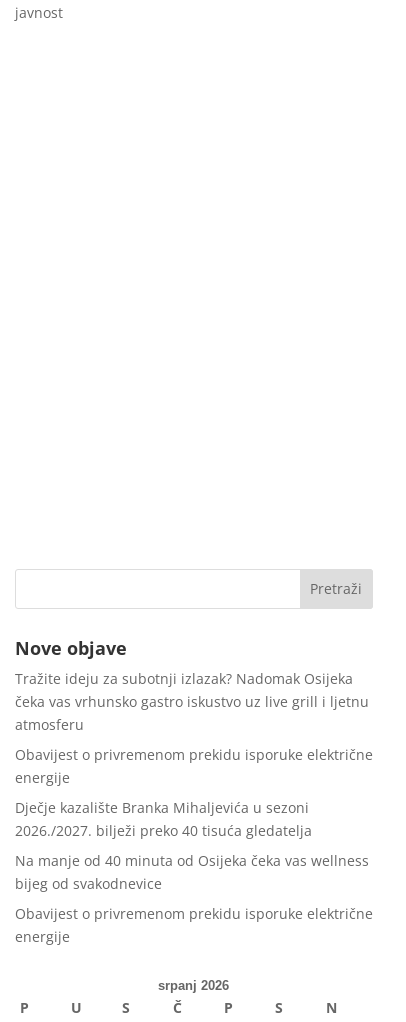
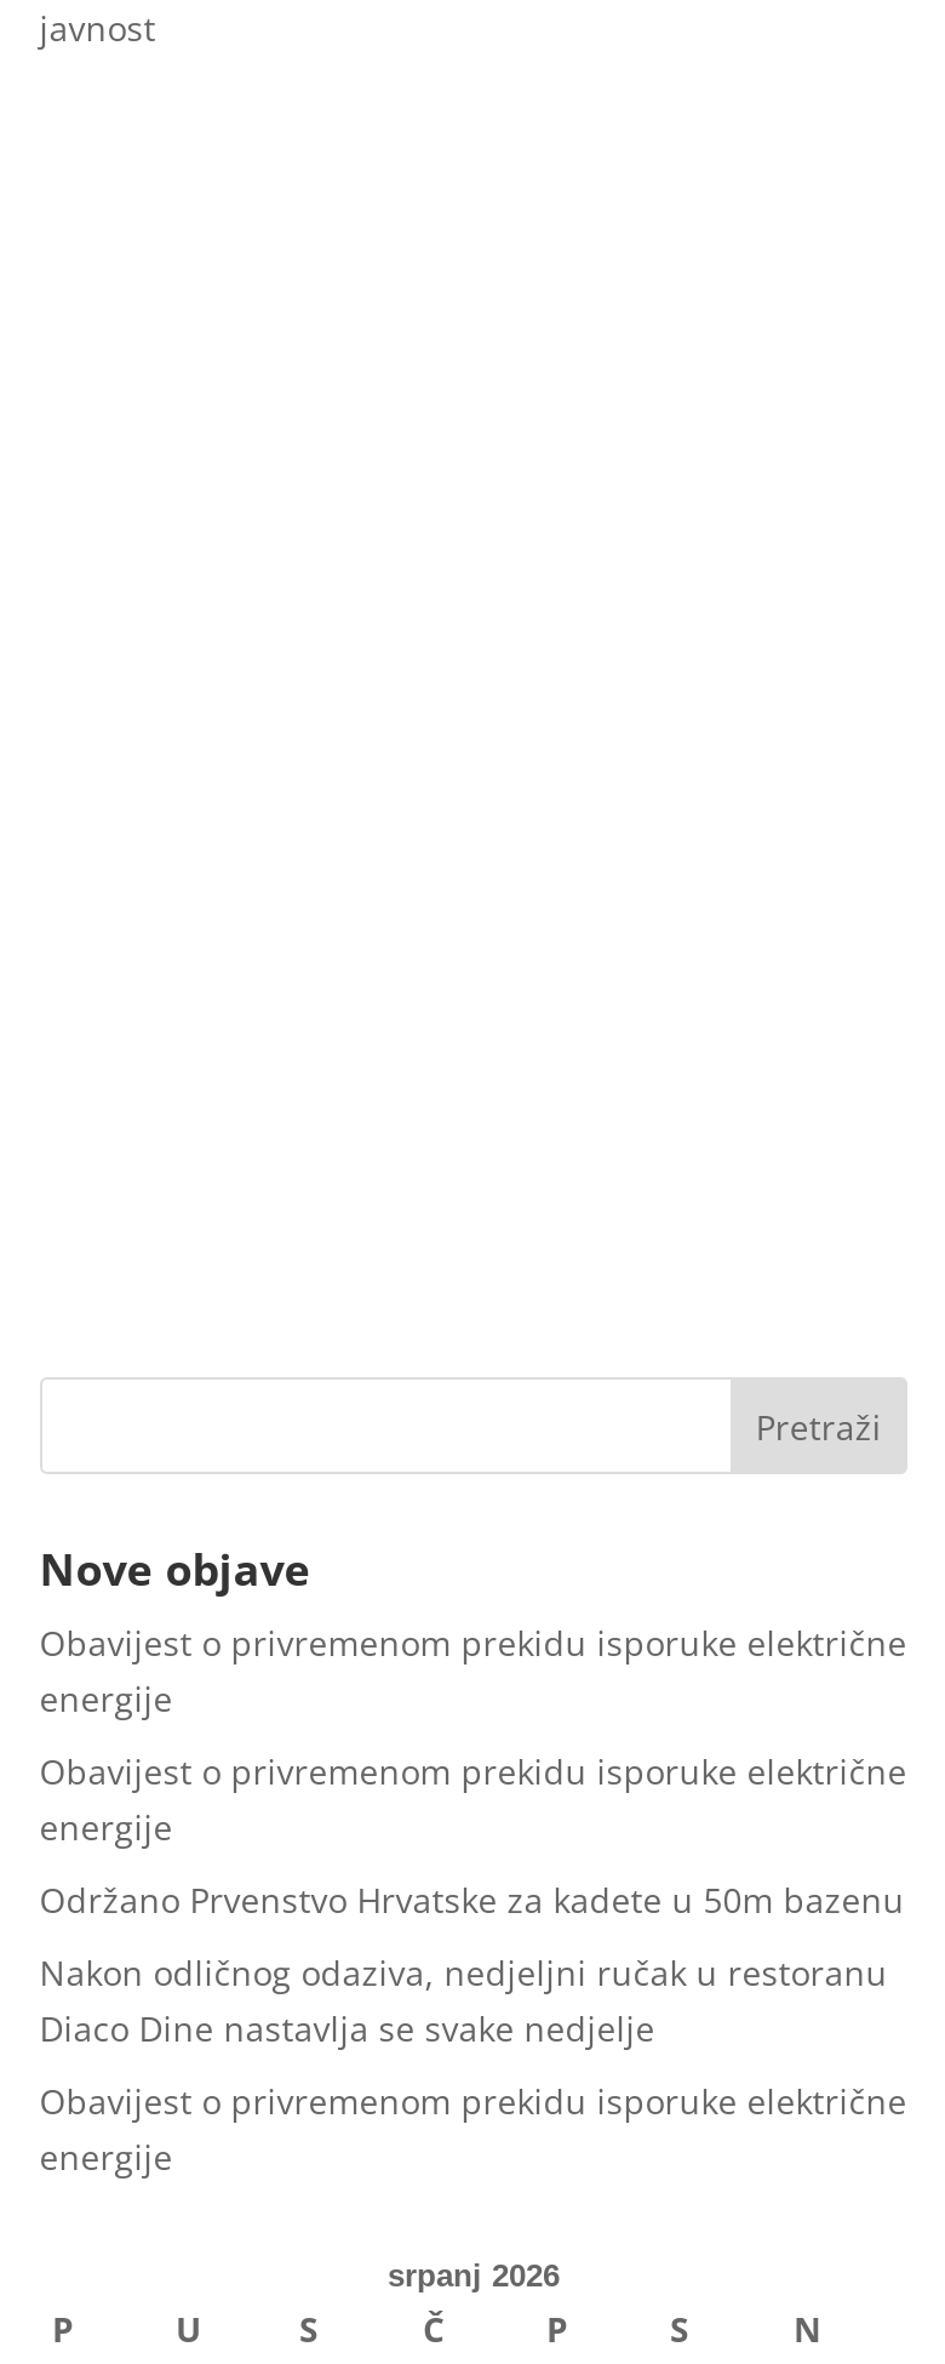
- Tražite ideju za subotnji izlazak? Nadomak Osijeka
- čeka vas vrhunsko gastro iskustvo uz live grill i ljetnu
- atmosferu

moved up: Obavijest o privremenom prekidu isporuke električne | energije

- Dječje kazalište Branka Mihaljevića u sezoni
- 2026./2027. bilježi preko 40 tisuća gledatelja
- Na manje od 40 minuta od Osijeka čeka vas wellness
- bijeg od svakodnevice
+ Obavijest o privremenom prekidu isporuke električne
+ energije
+ Održano Prvenstvo Hrvatske za kadete u 50m bazenu
+ Nakon odličnog odaziva, nedjeljni ručak u restoranu
+ Diaco Dine nastavlja se svake nedjelje
